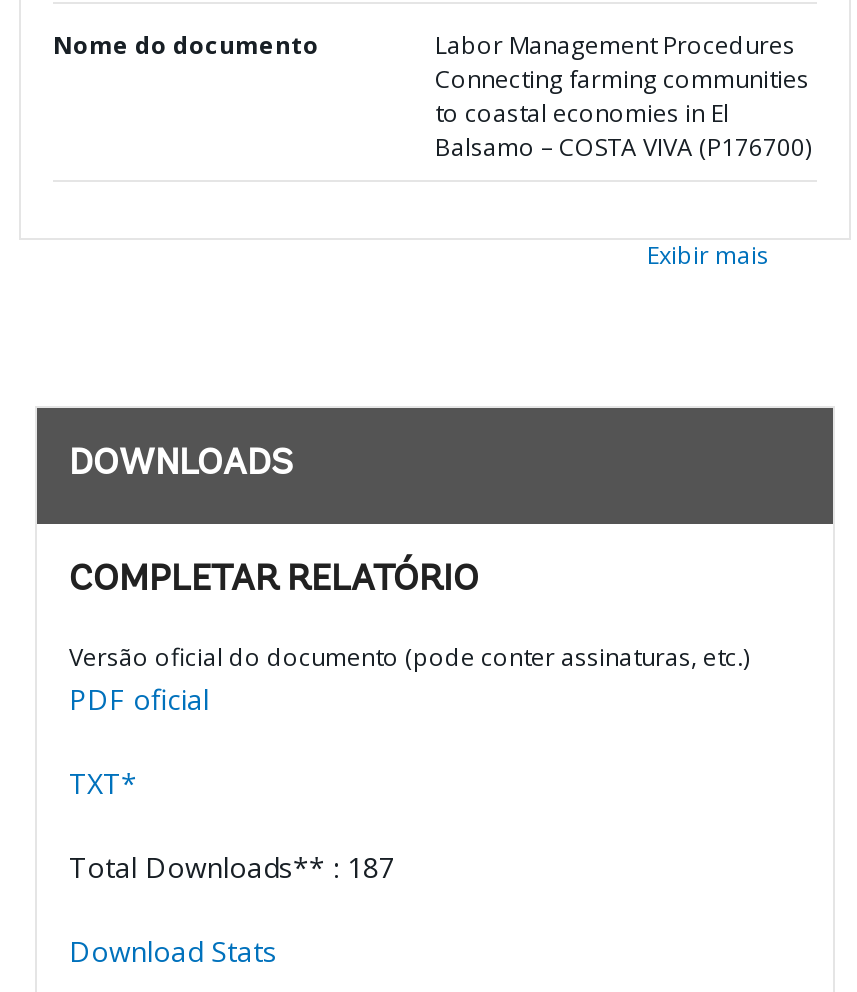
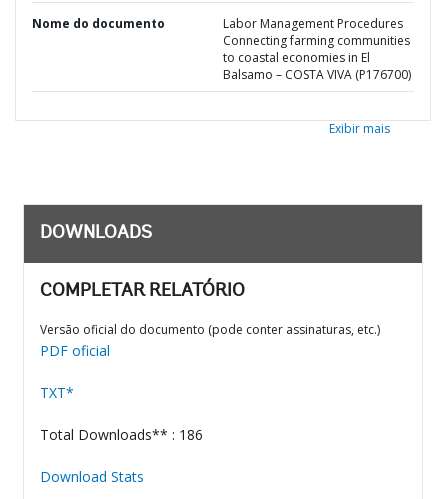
- Total Downloads** : 187
+ Total Downloads** : 186
